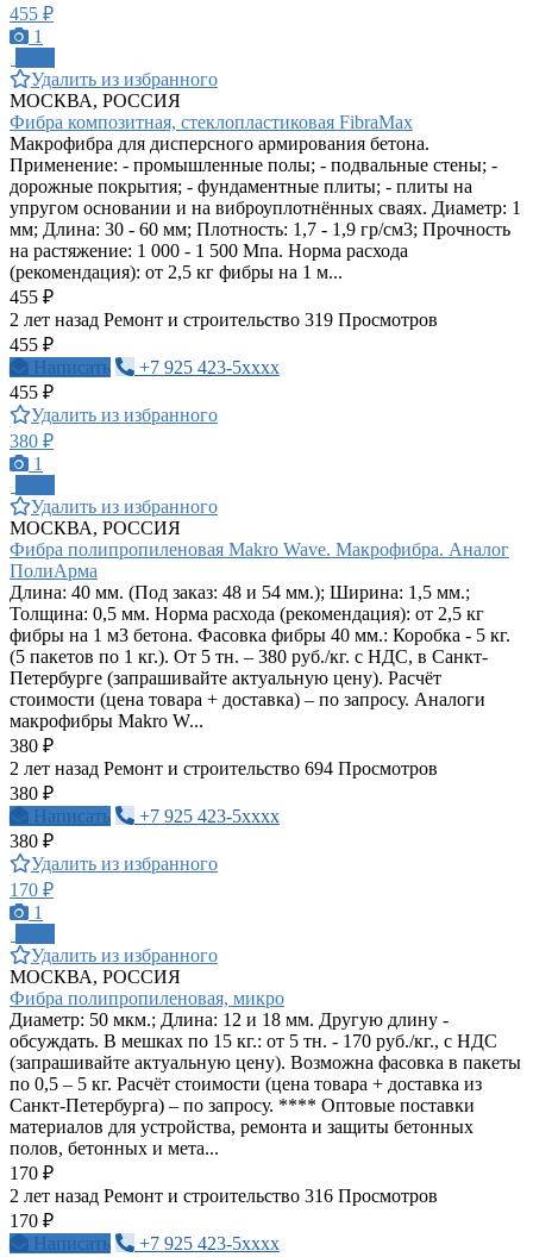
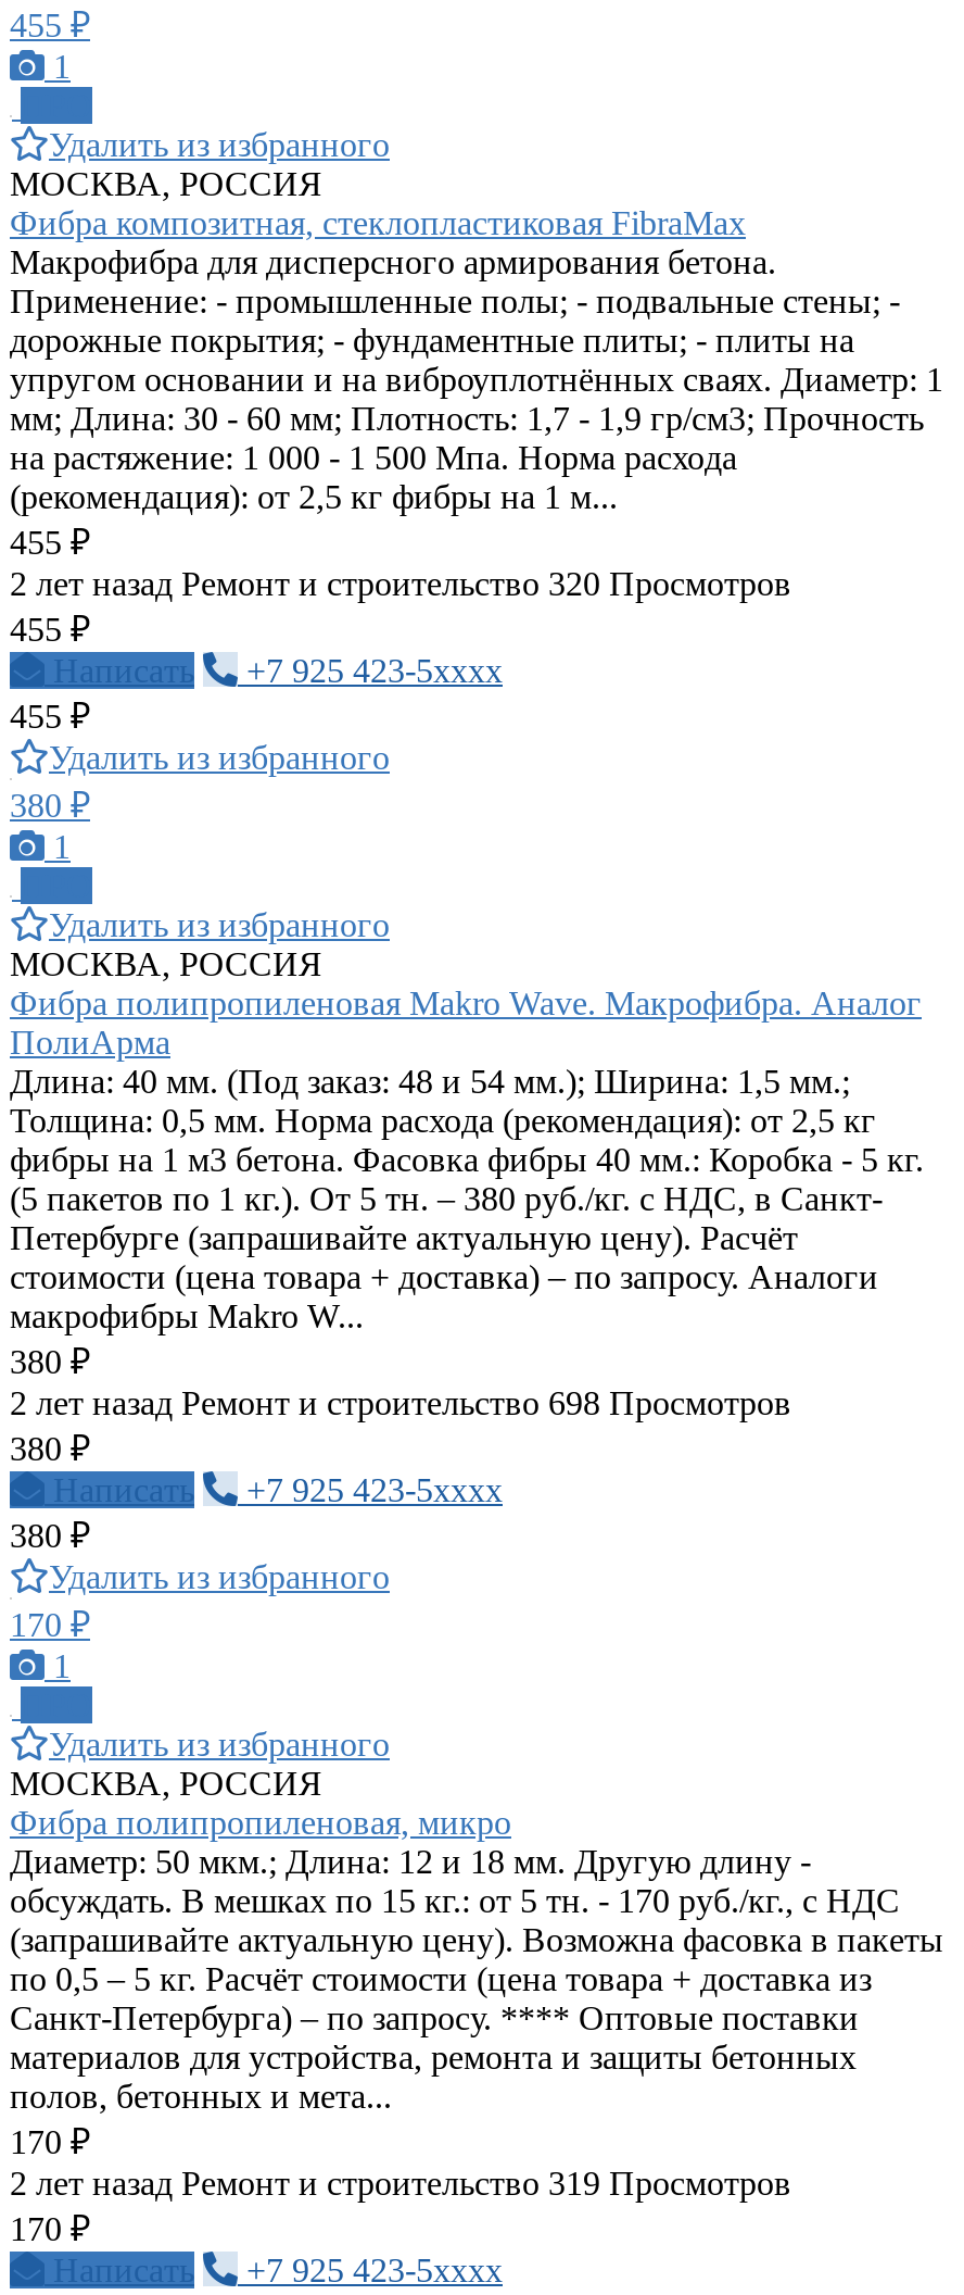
moved down: 2 лет назад Ремонт и строительство 319 Просмотров

+ 2 лет назад Ремонт и строительство 320 Просмотров

- 2 лет назад Ремонт и строительство 694 Просмотров
+ 2 лет назад Ремонт и строительство 698 Просмотров

- 2 лет назад Ремонт и строительство 316 Просмотров
